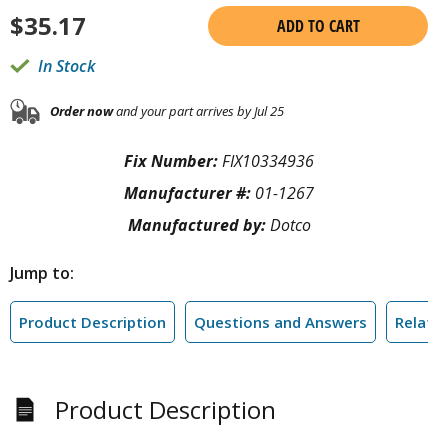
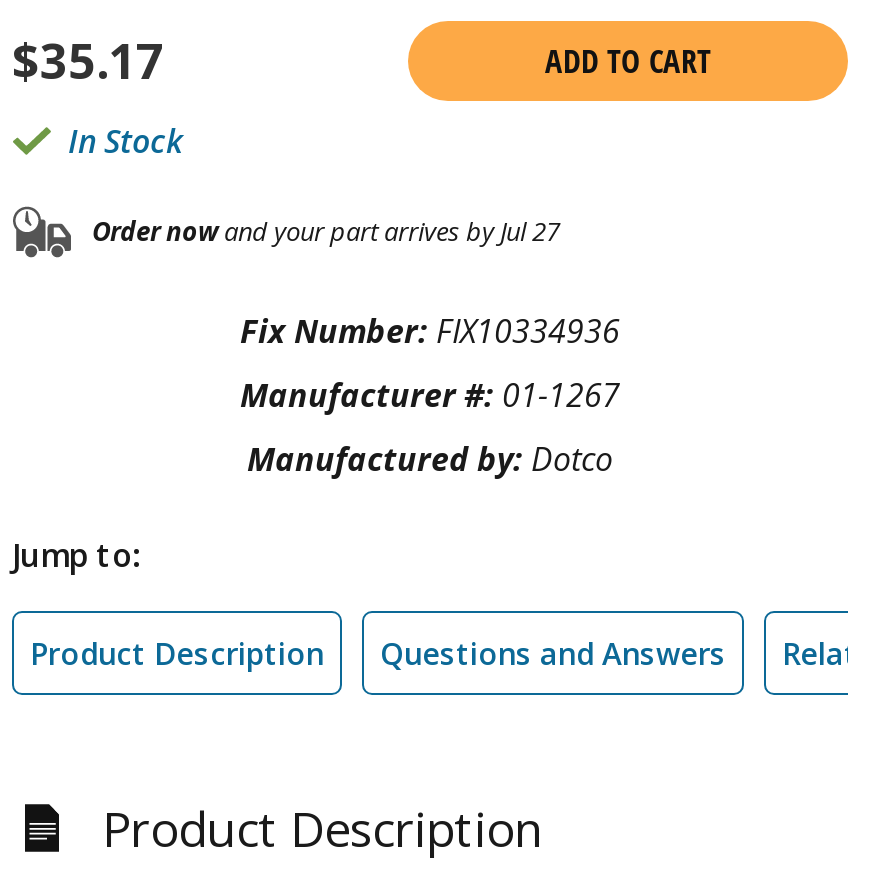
- Order nowand your part arrives by Jul 25
+ Order nowand your part arrives by Jul 27
